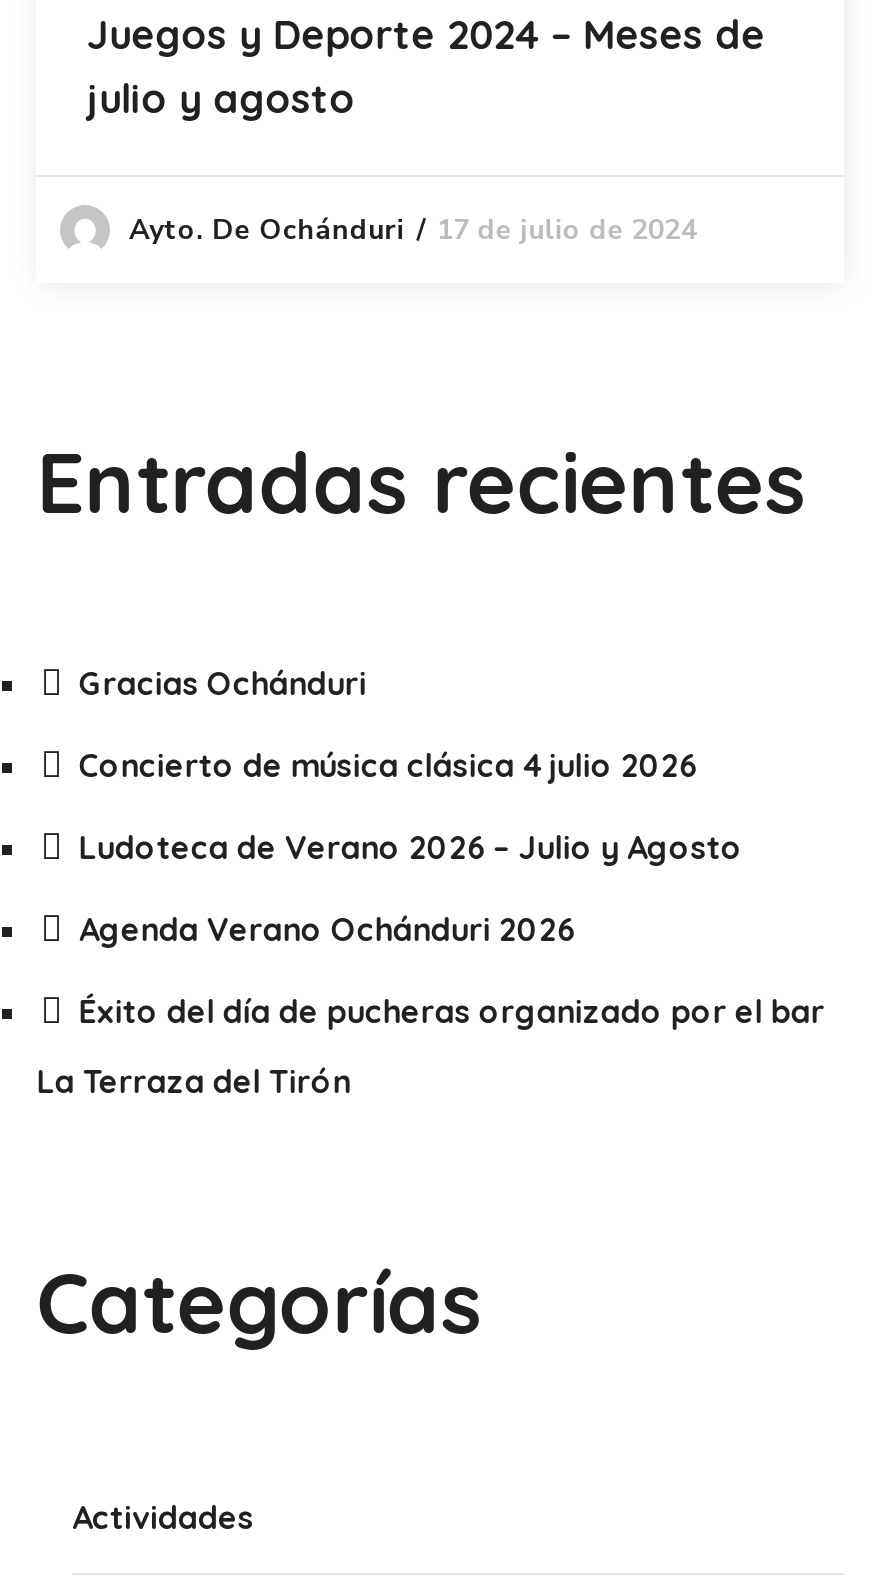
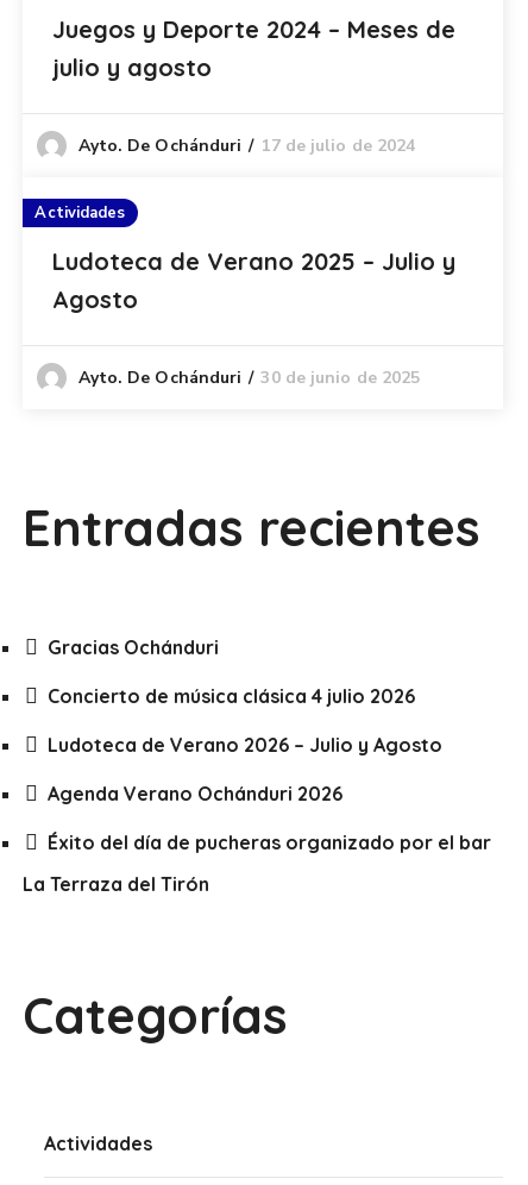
+ Actividades
+ Ludoteca de Verano 2025 – Julio y
+ Agosto
+ Ayto. De Ochánduri
+ 30 de junio de 2025
